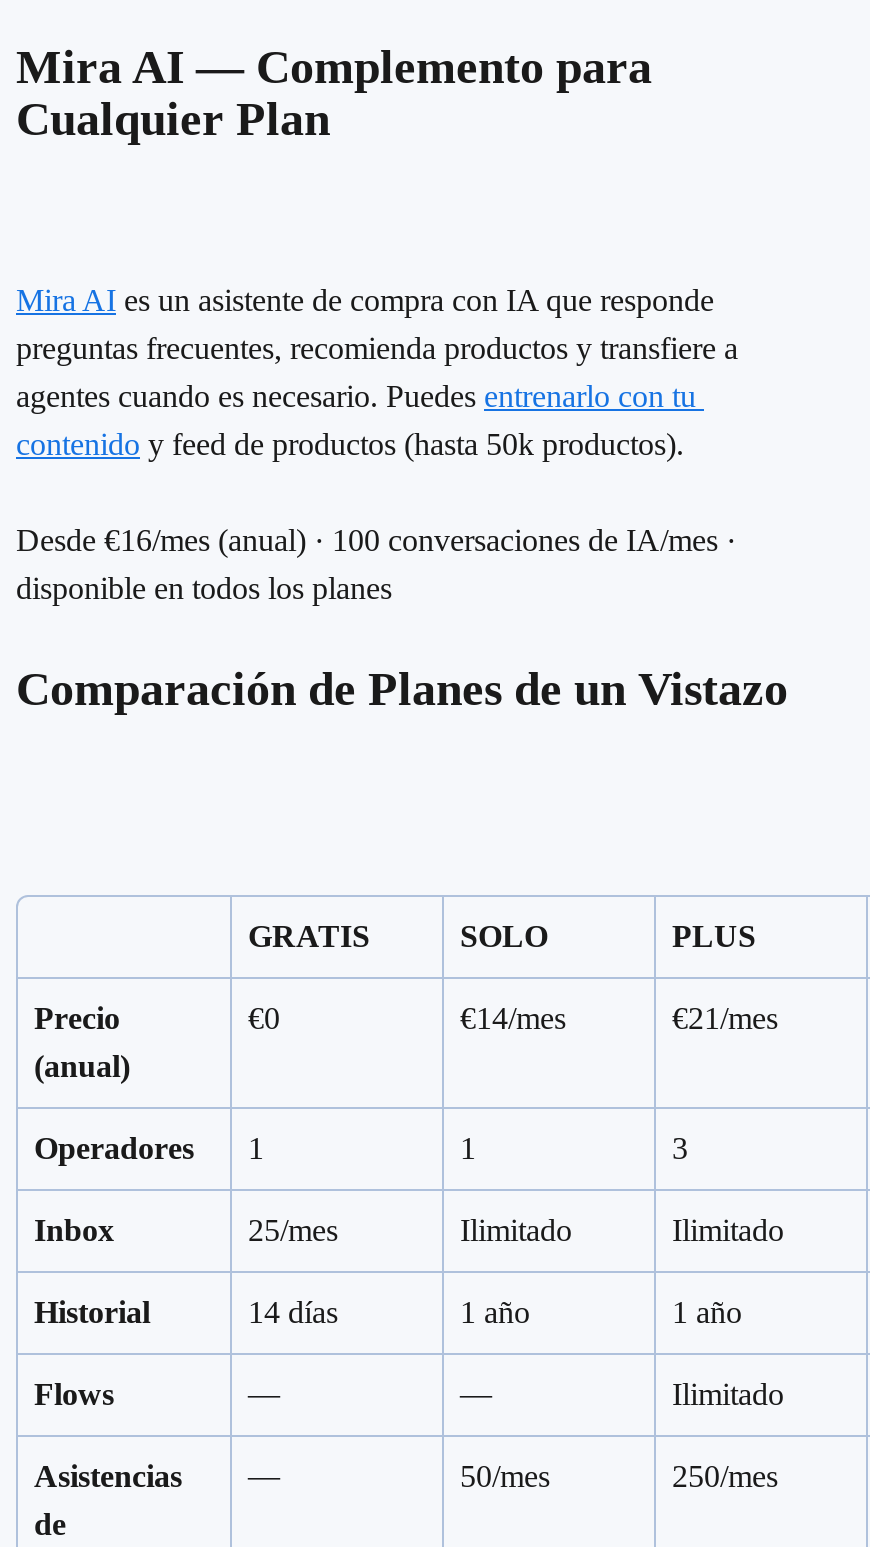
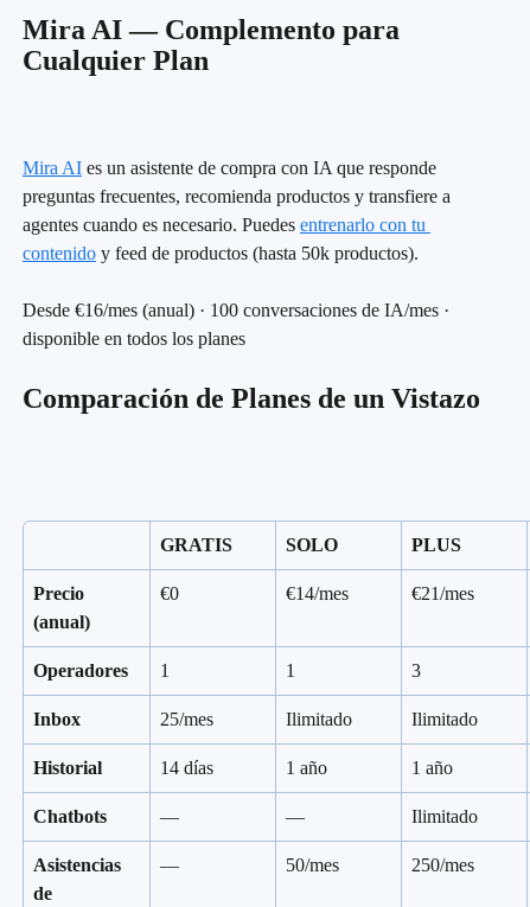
- Flows
+ Chatbots
